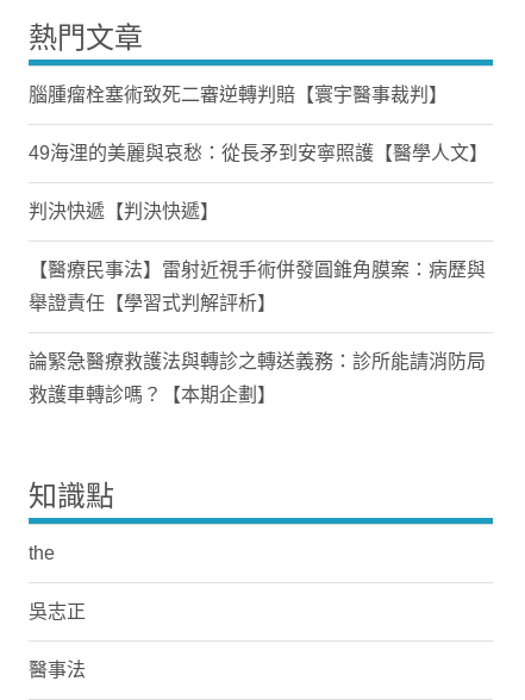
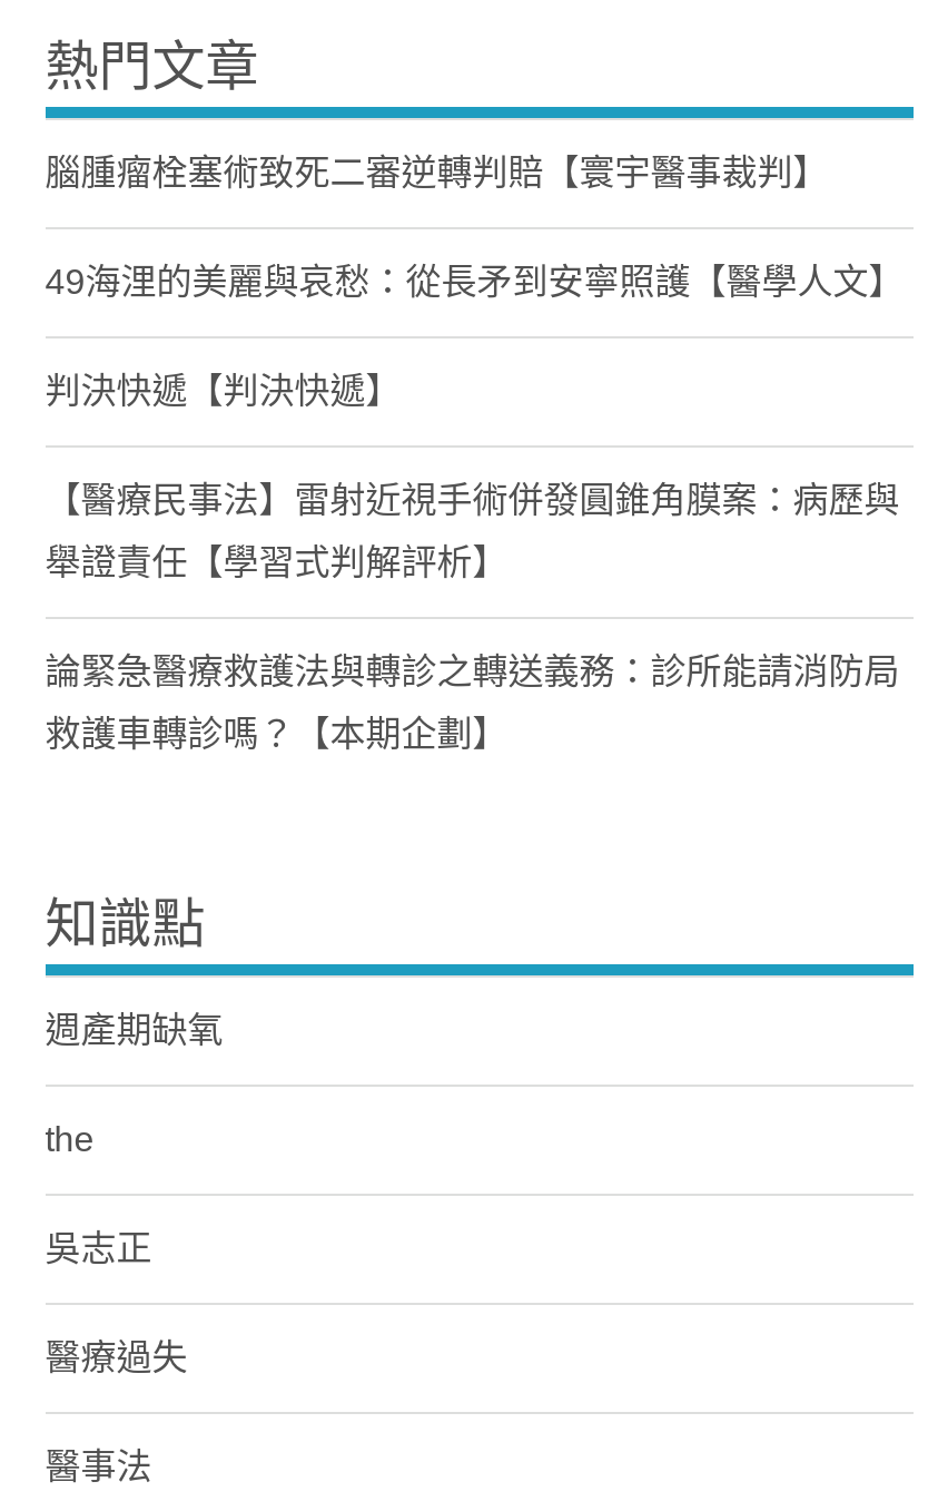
+ 週產期缺氧

+ 醫療過失
